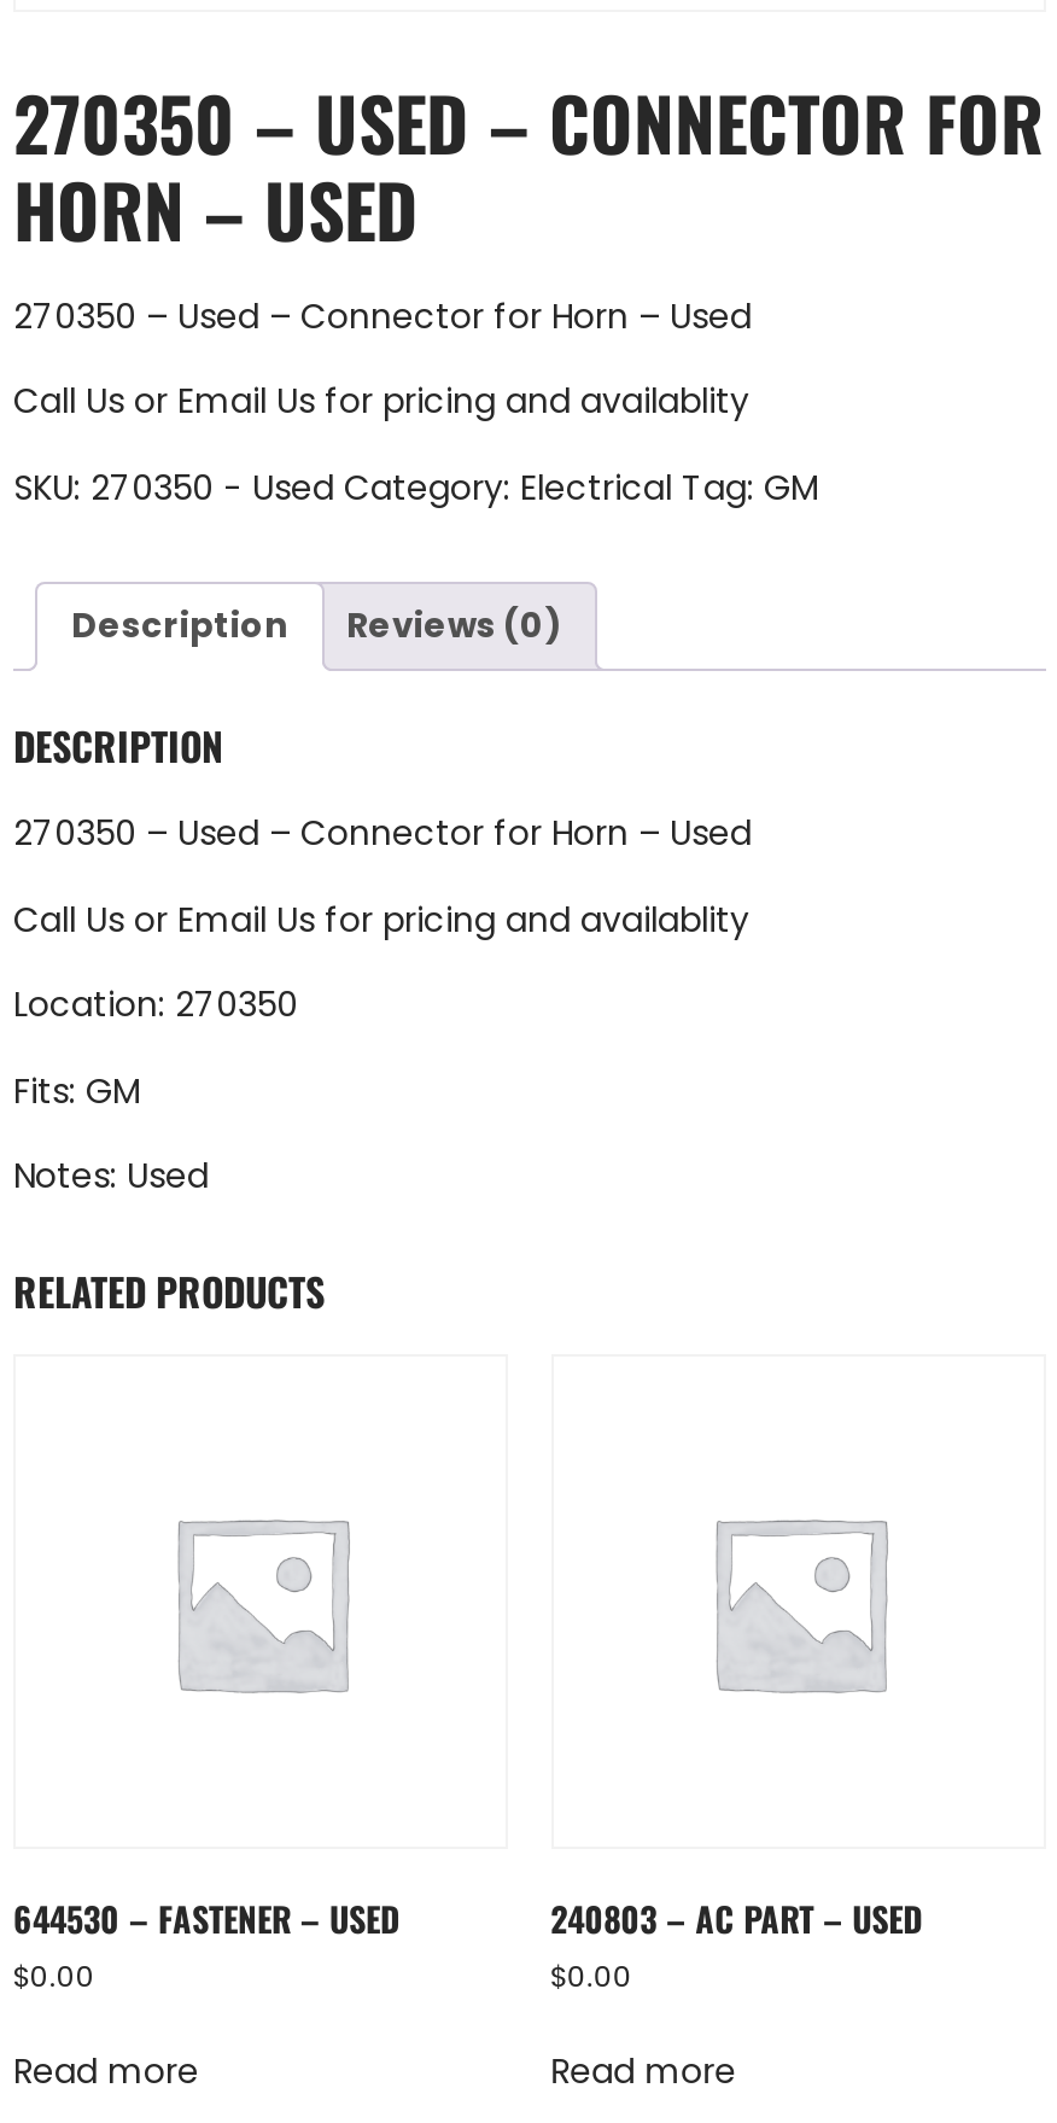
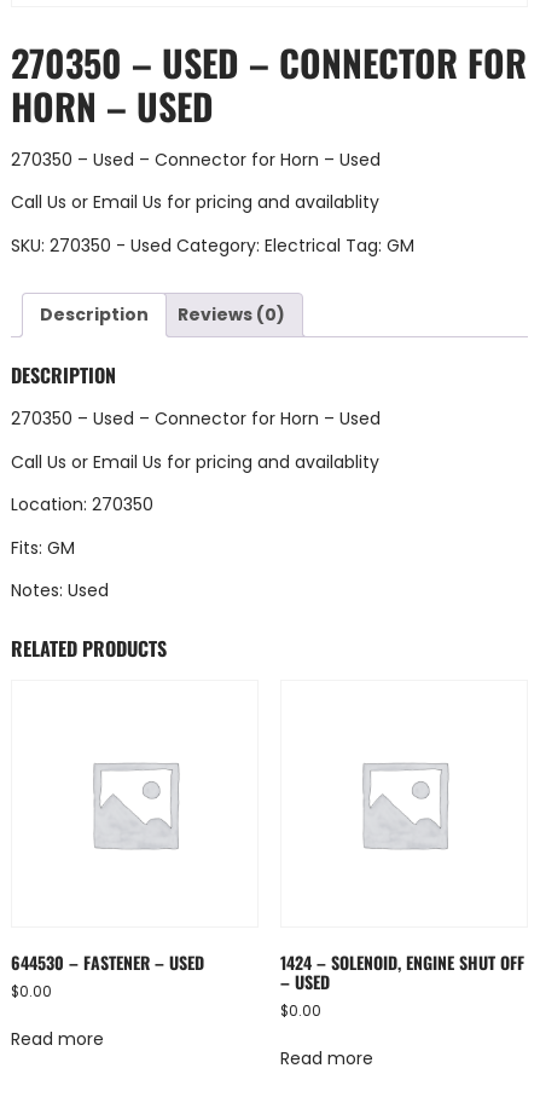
- 240803 – AC PART – USED
+ 1424 – SOLENOID, ENGINE SHUT OFF
+ – USED
